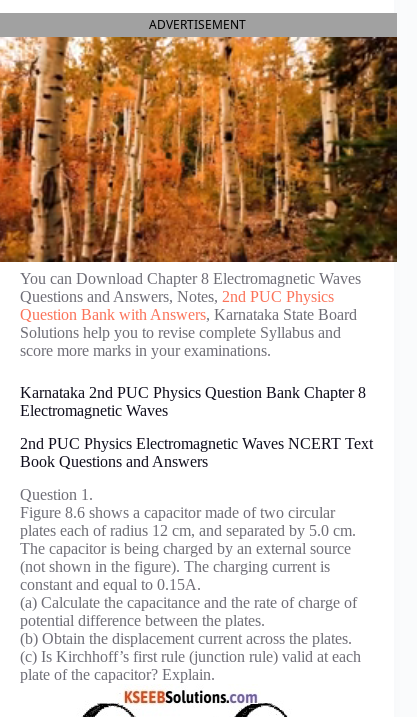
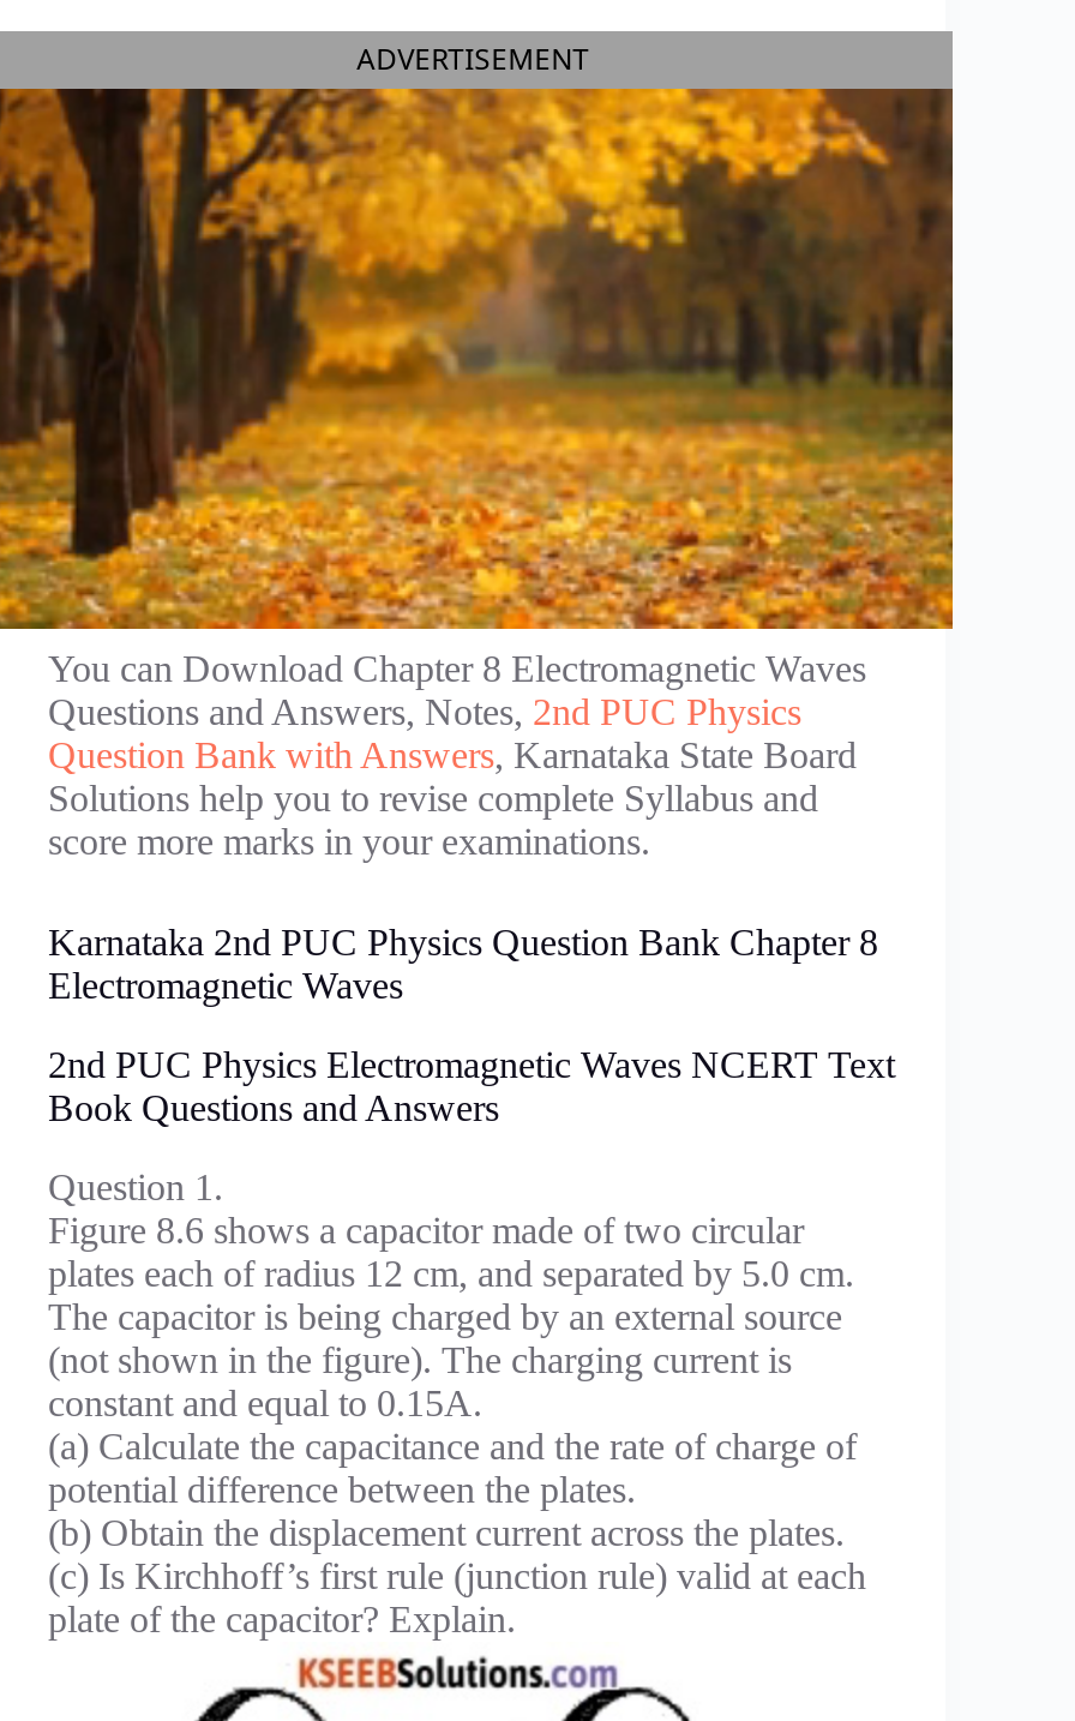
- [image]
+ [image]
